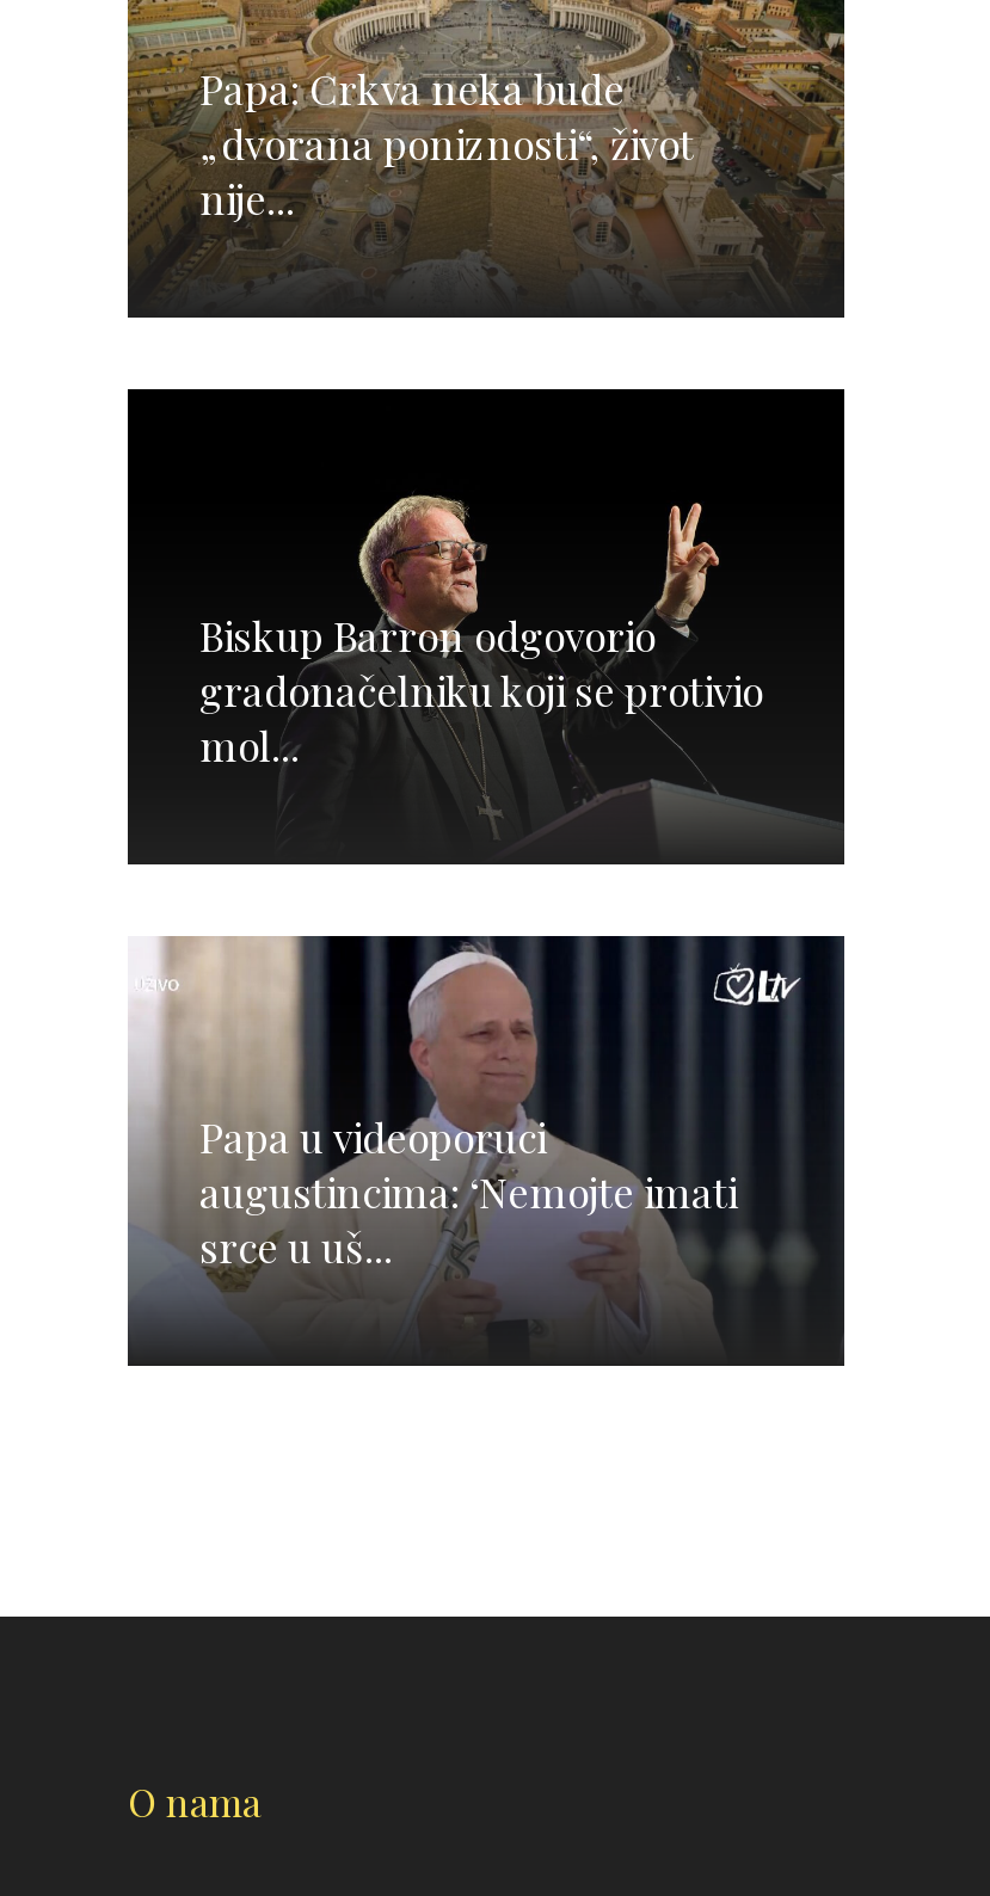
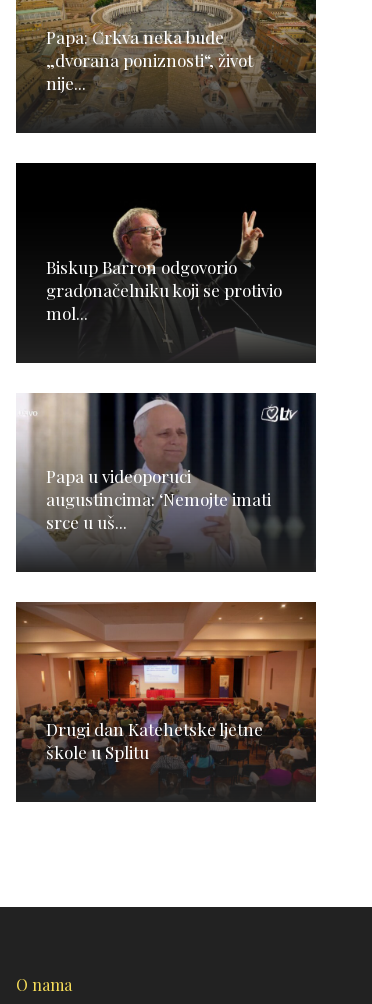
+ [image]
+ Drugi dan Katehetske ljetne
+ škole u Splitu
